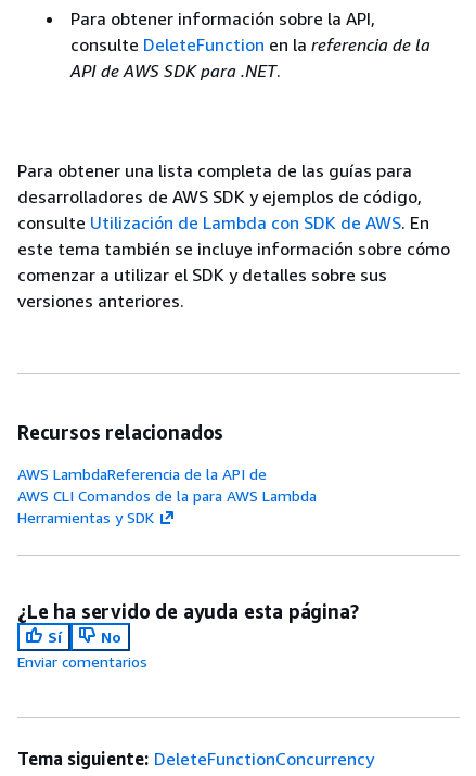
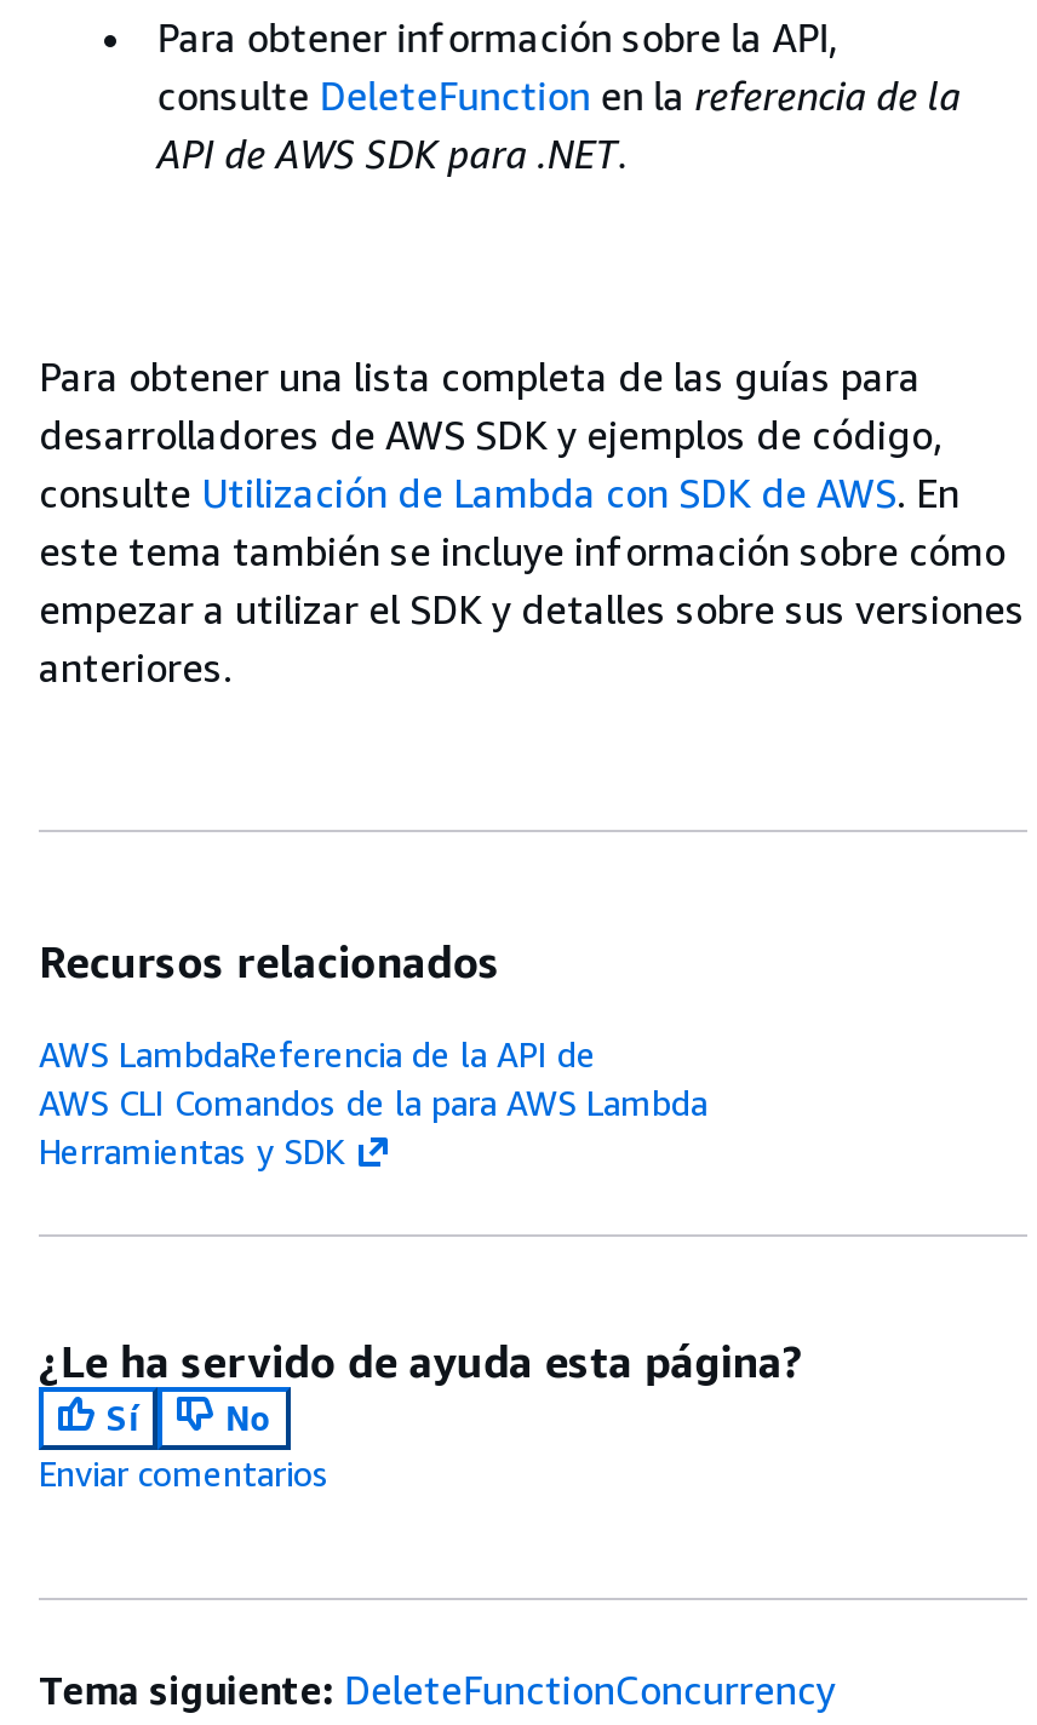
- comenzar a utilizar el SDK y detalles sobre sus
- versiones anteriores.
+ empezar a utilizar el SDK y detalles sobre sus versiones
+ anteriores.
